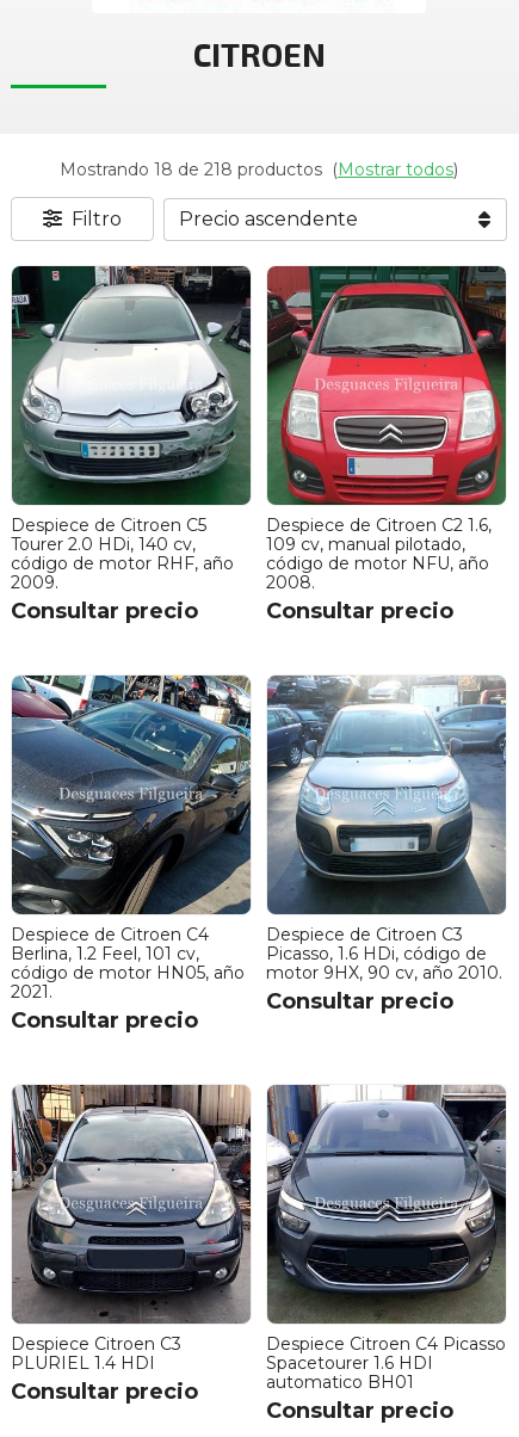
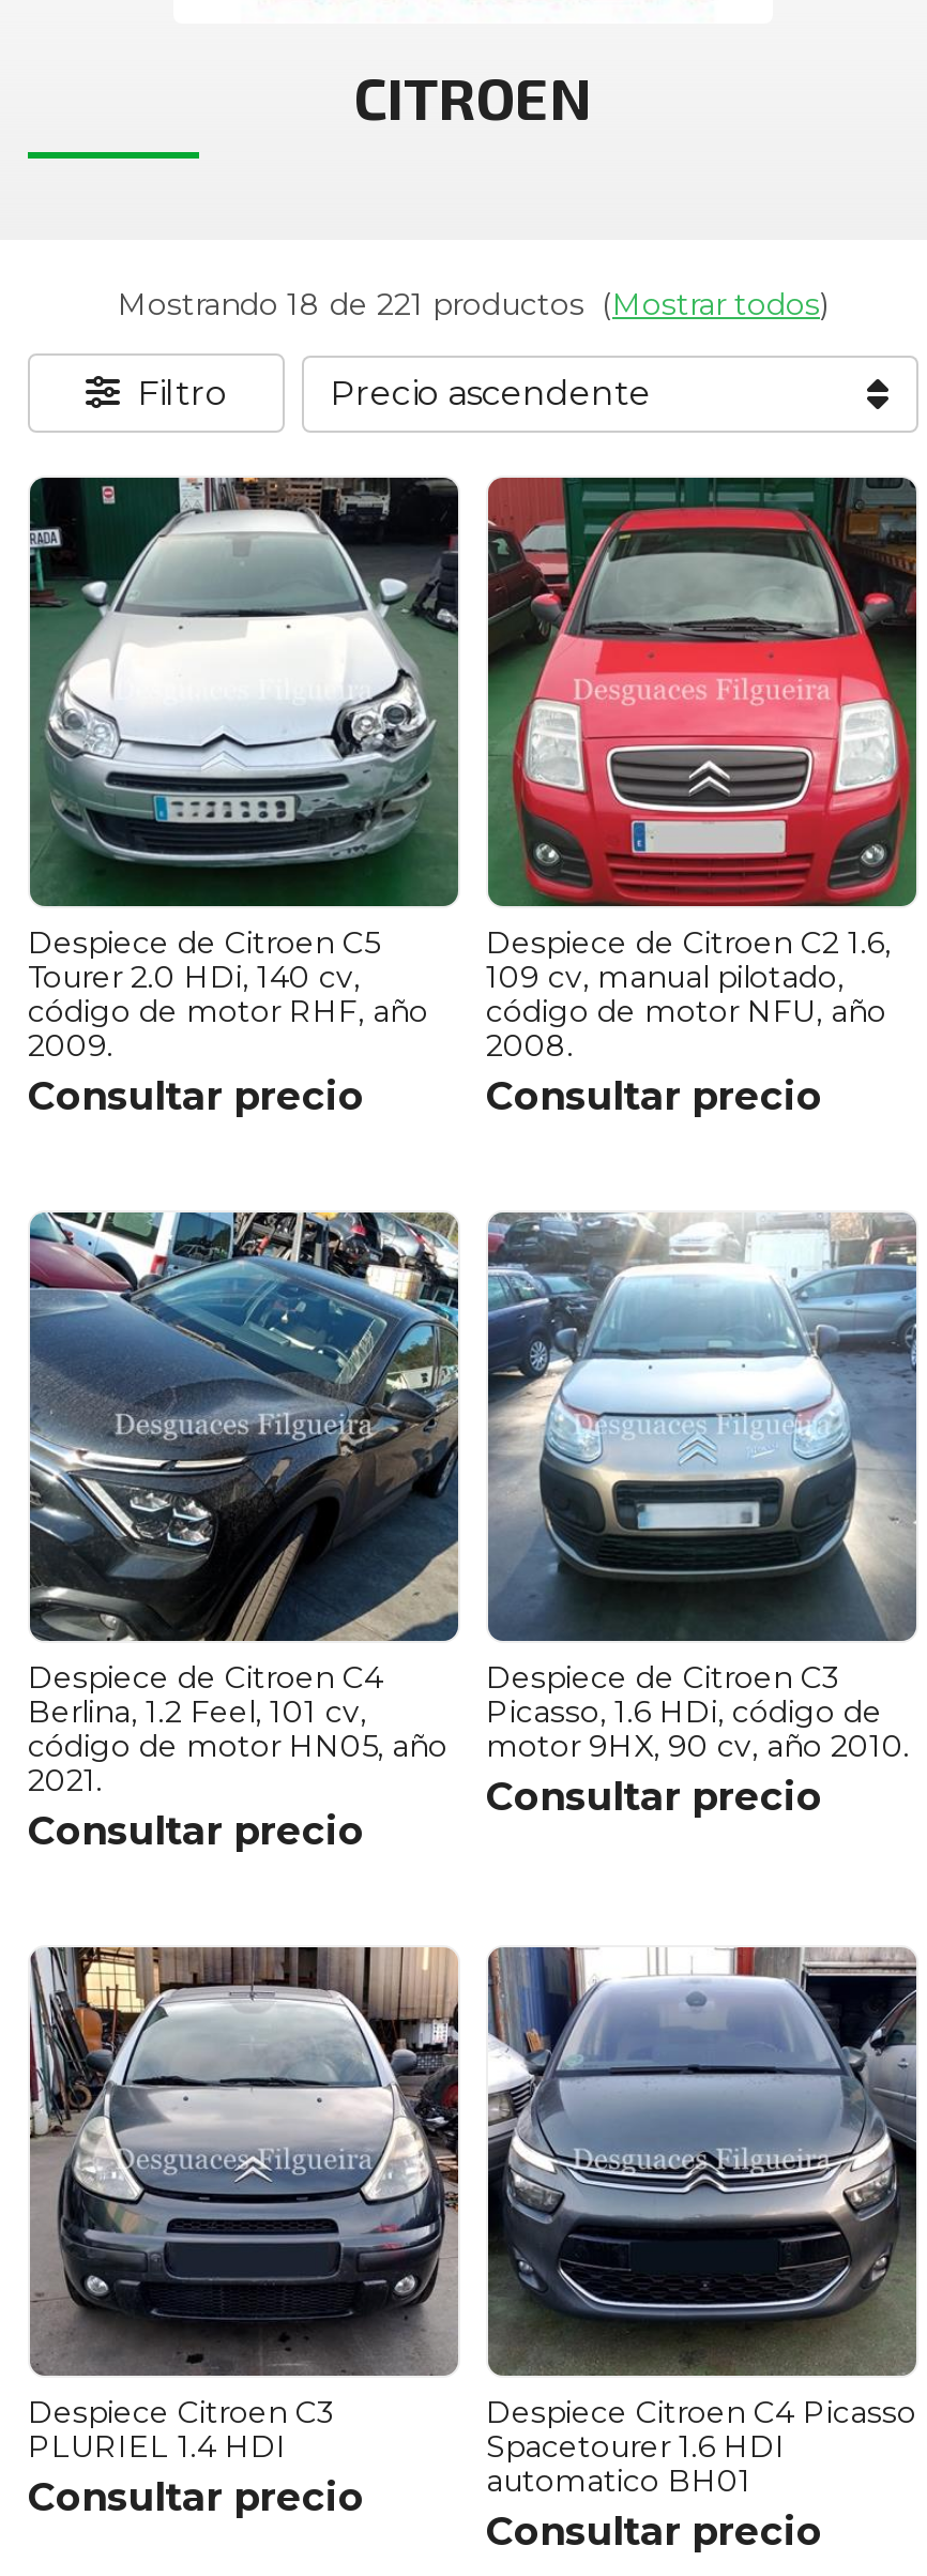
- Mostrando 18 de 218 productos (Mostrar todos)
+ Mostrando 18 de 221 productos (Mostrar todos)
